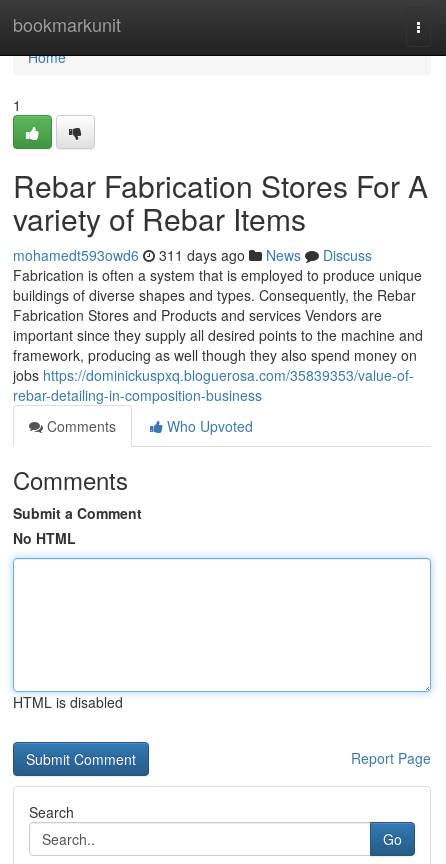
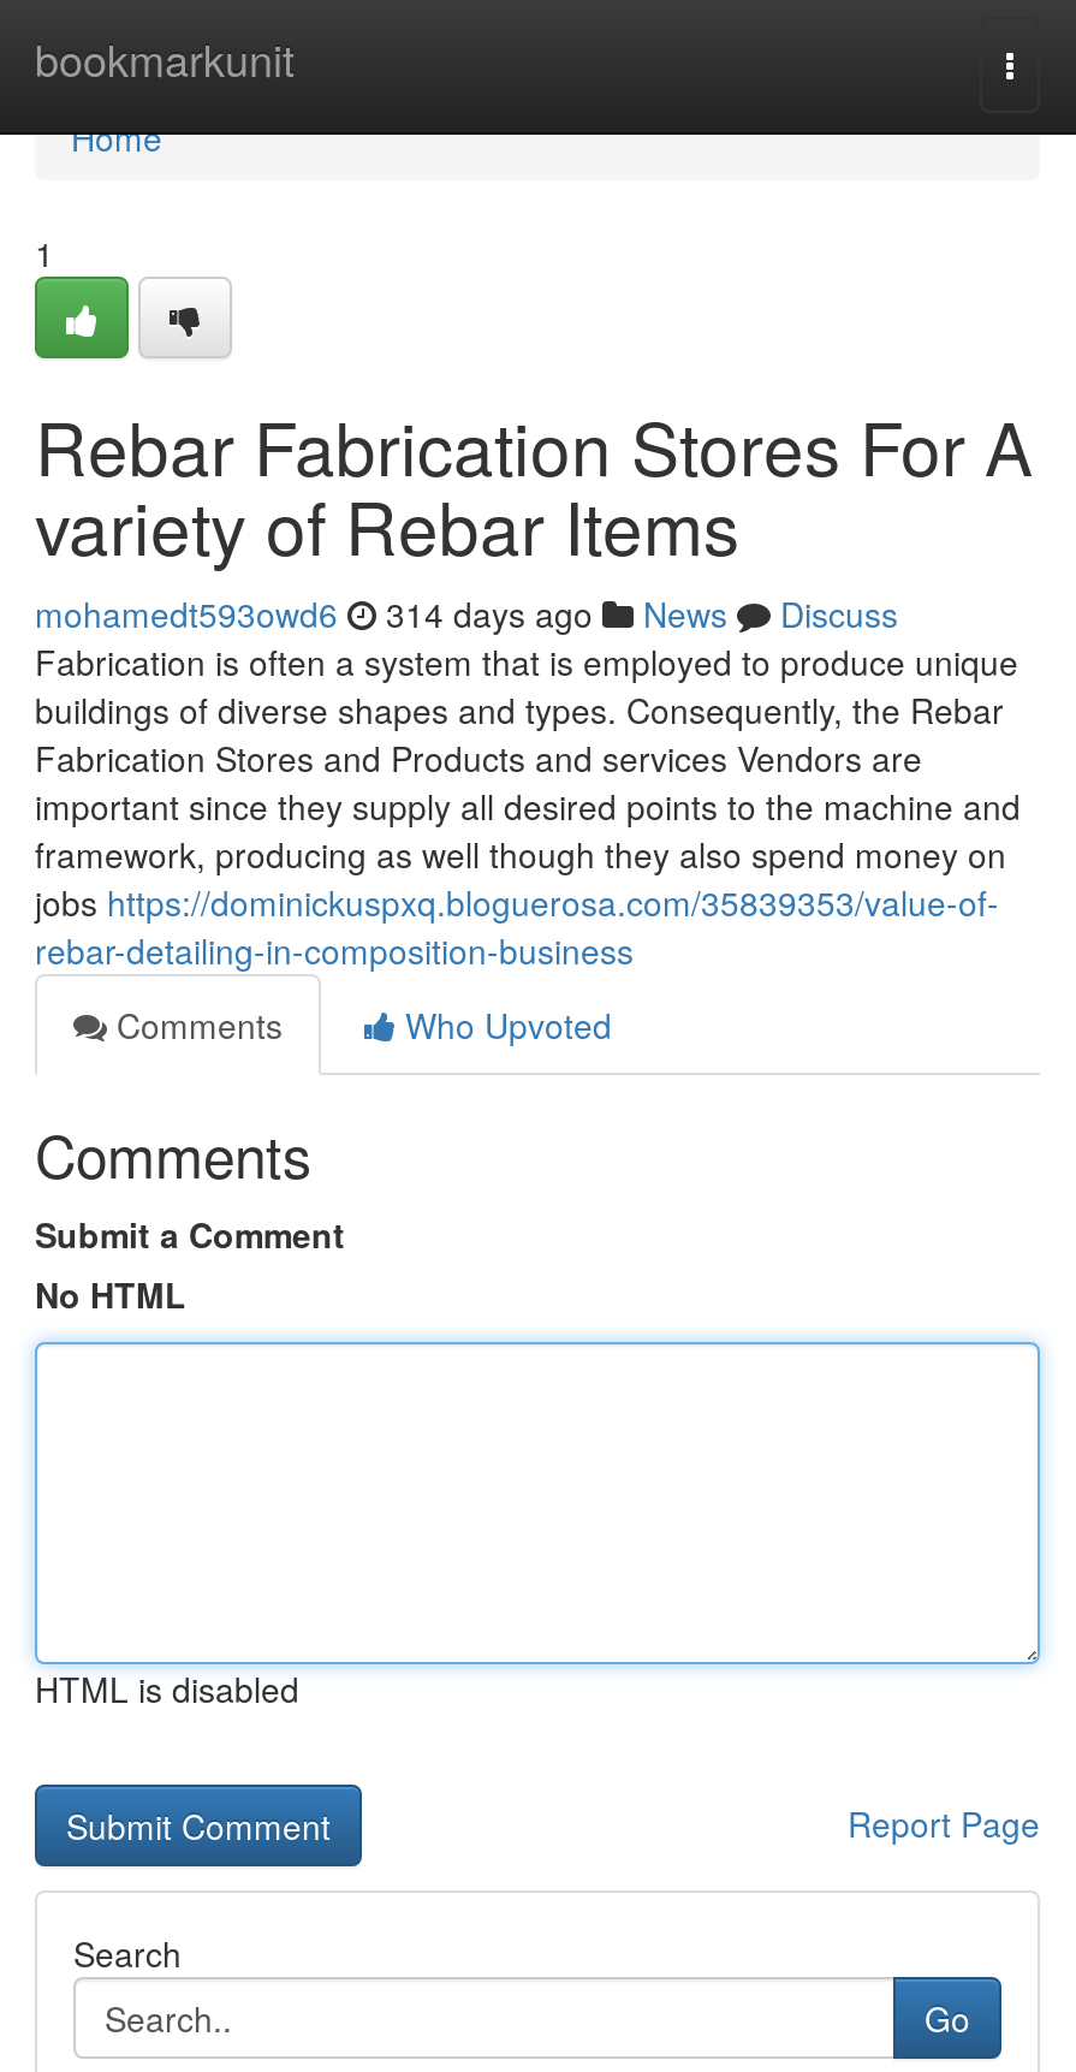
- mohamedt593owd6 311 days ago News Discuss
+ mohamedt593owd6 314 days ago News Discuss
